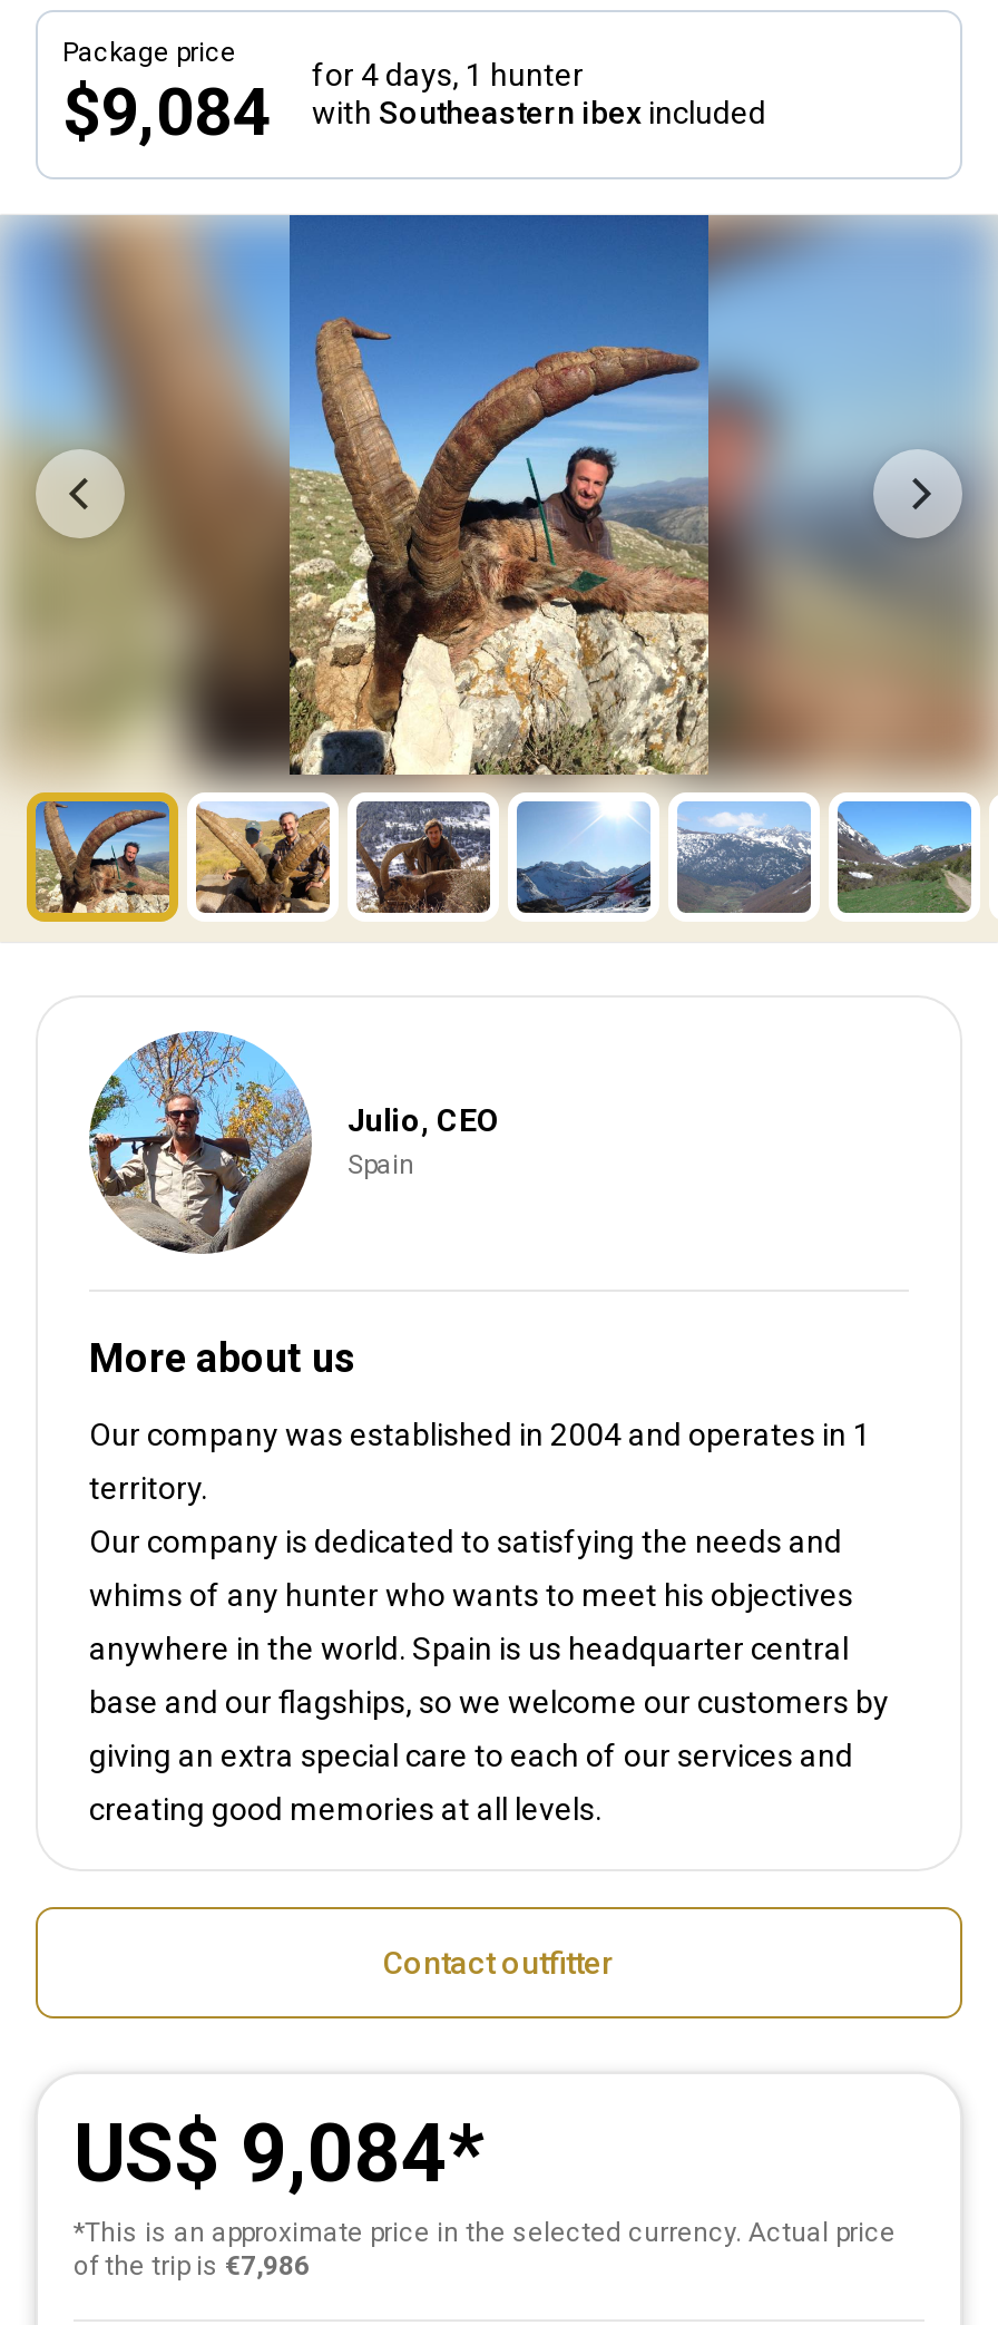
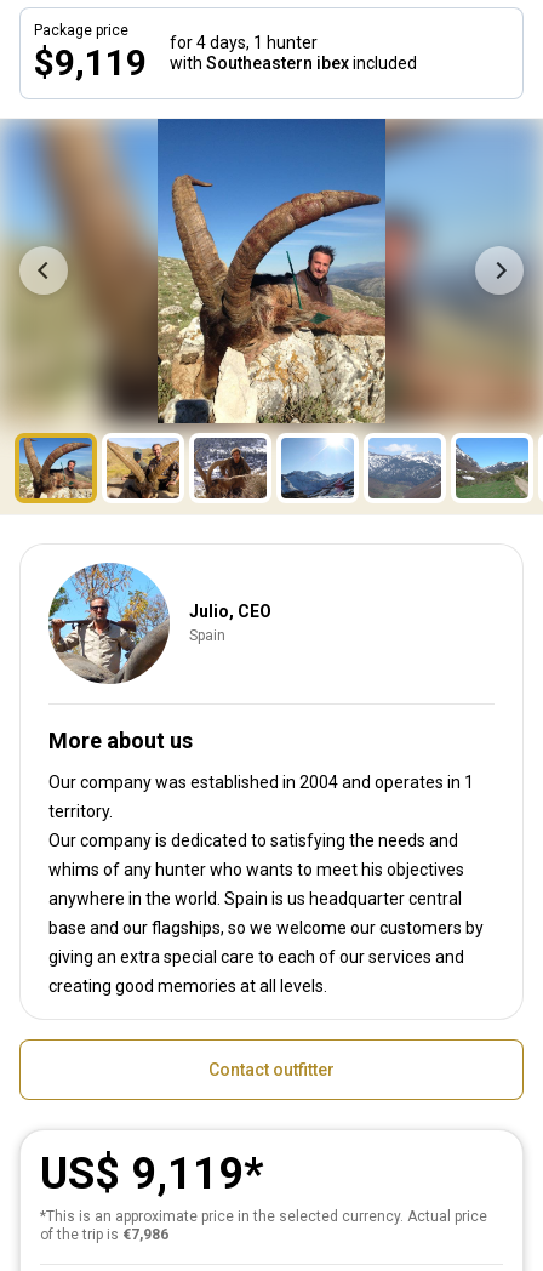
- $9,084 for 4 days, 1 hunter with Southeastern ibex included
+ $9,119 for 4 days, 1 hunter with Southeastern ibex included

- US$ 9,084
+ US$ 9,119
